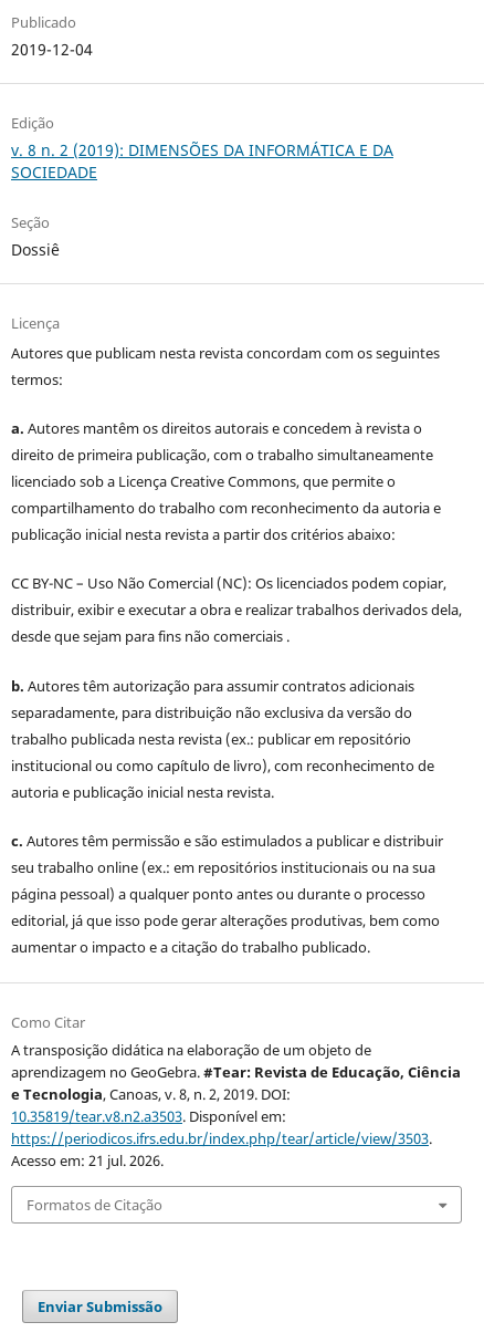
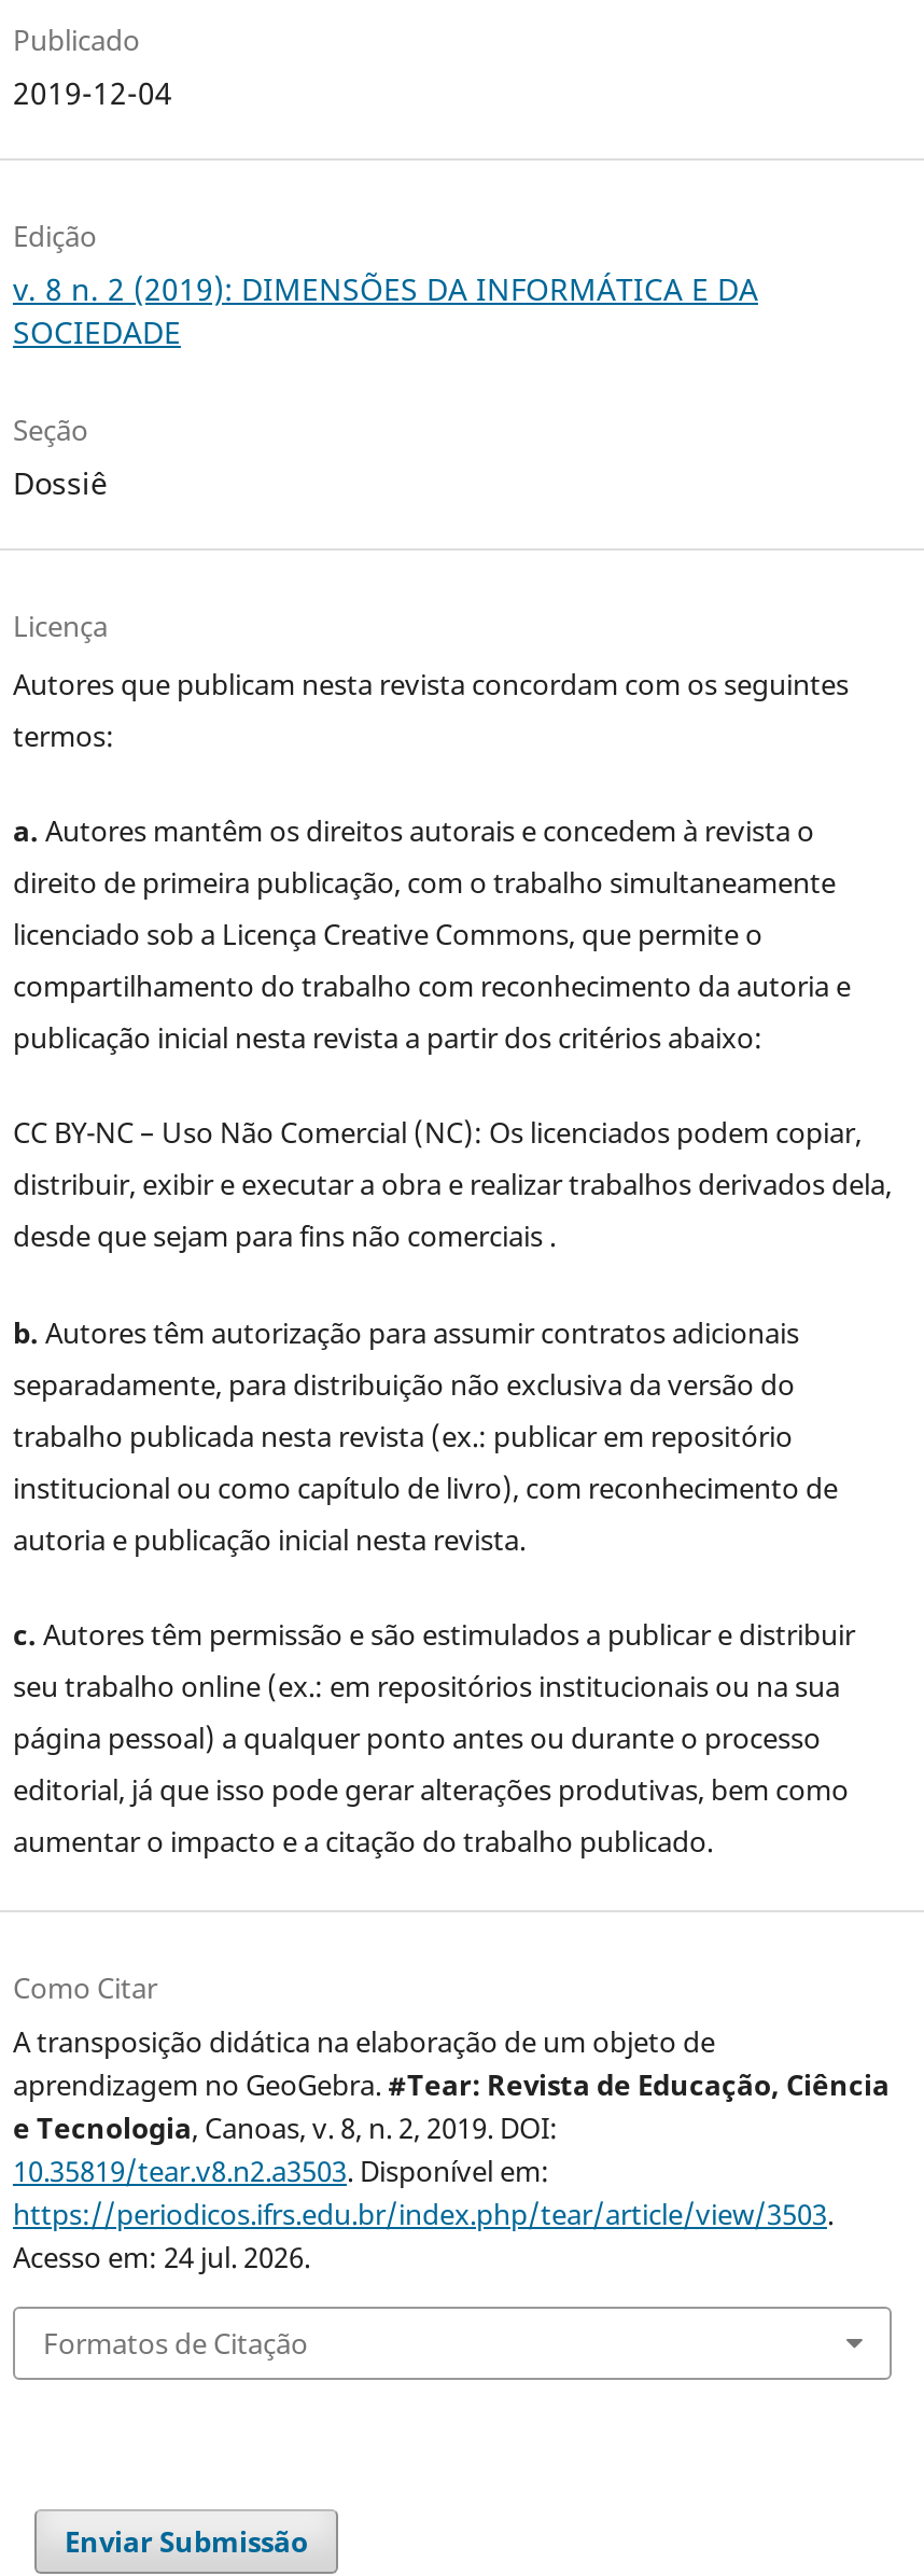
- Acesso em: 21 jul. 2026.
+ Acesso em: 24 jul. 2026.
